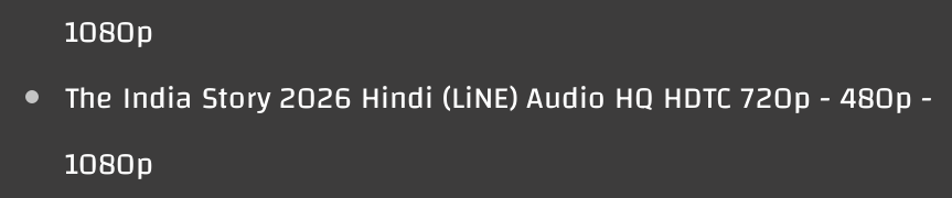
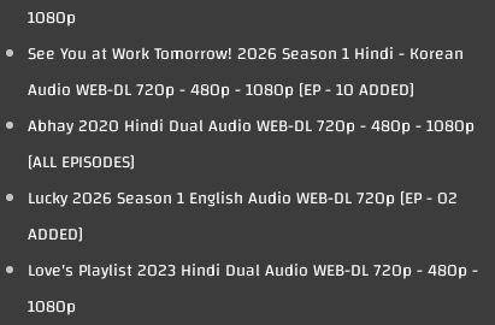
- The India Story 2026 Hindi (LiNE) Audio HQ HDTC 720p - 480p -
+ See You at Work Tomorrow! 2026 Season 1 Hindi - Korean
+ Audio WEB-DL 720p - 480p - 1080p [EP - 10 ADDED]
+ Abhay 2020 Hindi Dual Audio WEB-DL 720p - 480p - 1080p
+ [ALL EPISODES]
+ Lucky 2026 Season 1 English Audio WEB-DL 720p [EP - 02
+ ADDED]
+ Love's Playlist 2023 Hindi Dual Audio WEB-DL 720p - 480p -
